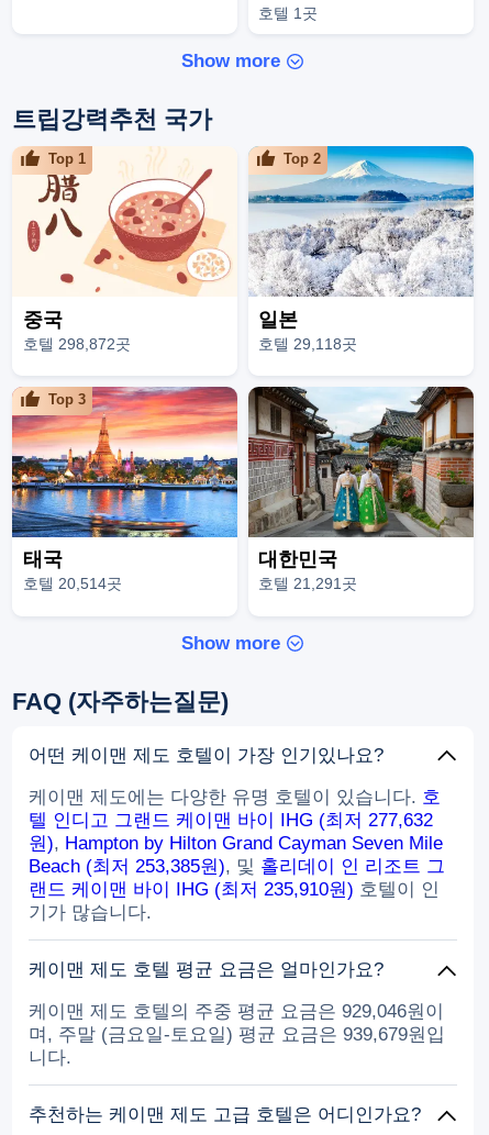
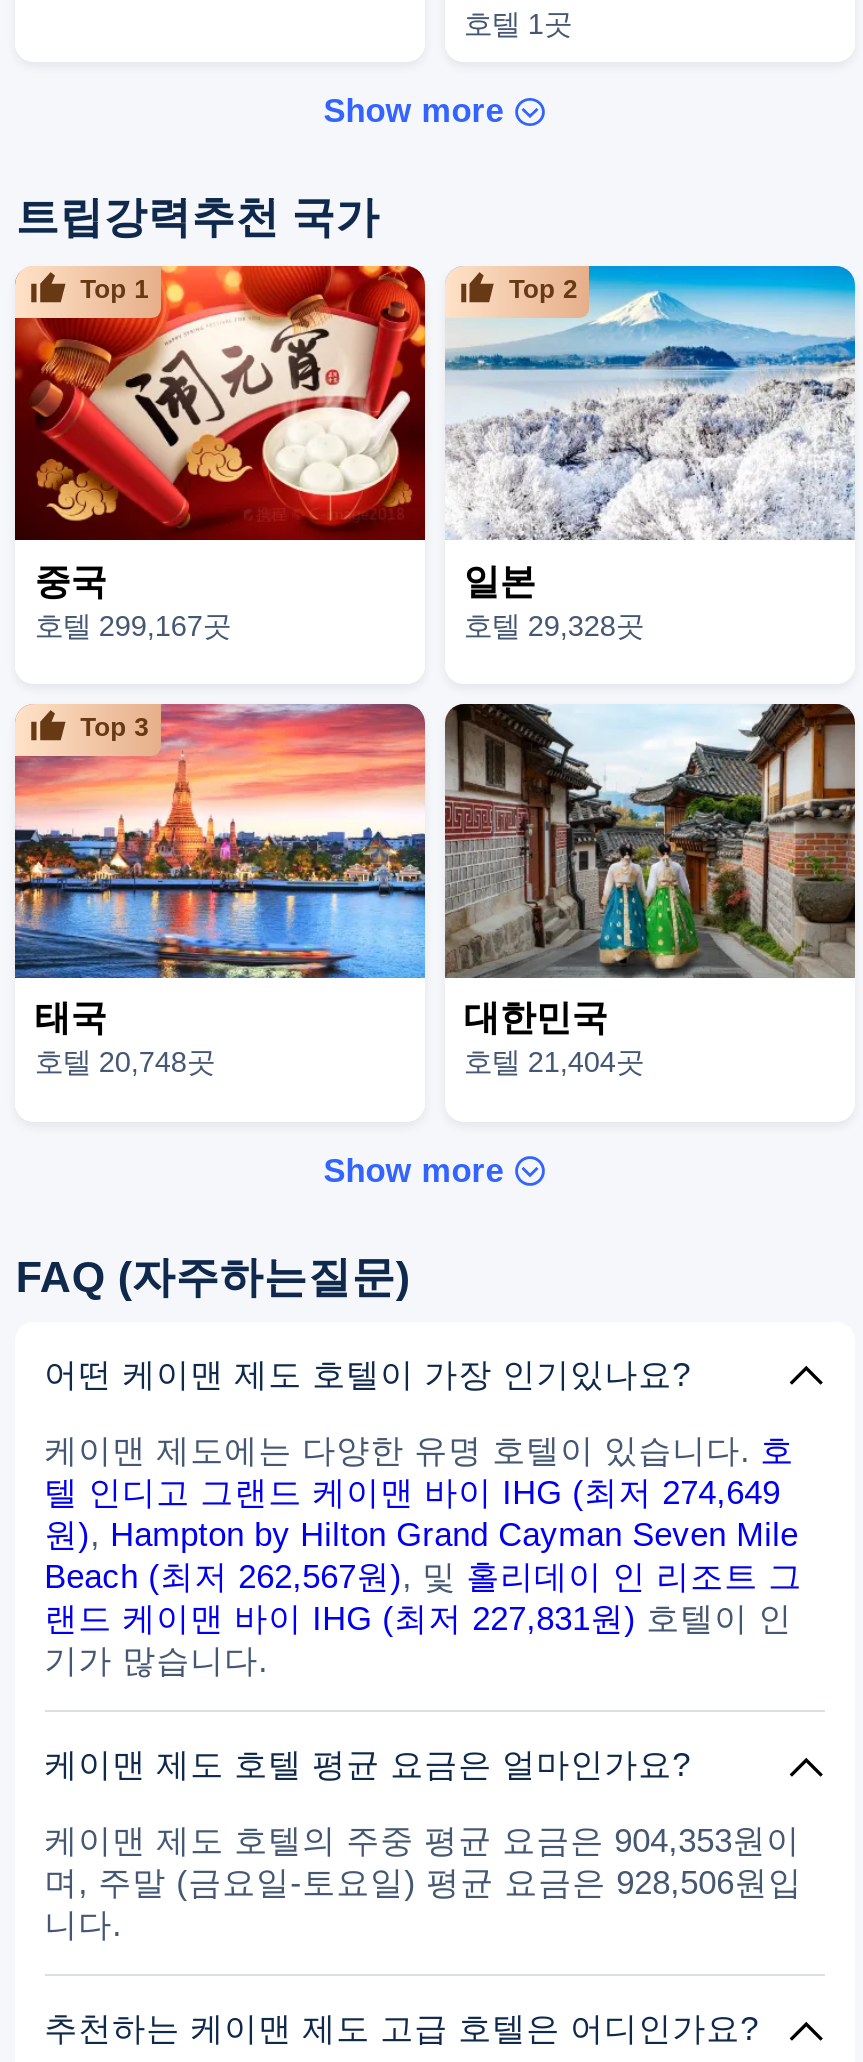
- [image]
- 호텔 298,872곳
+ [image]
+ 호텔 299,167곳

- 호텔 29,118곳
+ 호텔 29,328곳

- 호텔 20,514곳
+ 호텔 20,748곳

- 호텔 21,291곳
+ 호텔 21,404곳

- 텔 인디고 그랜드 케이맨 바이 IHG (최저 277,632
+ 텔 인디고 그랜드 케이맨 바이 IHG (최저 274,649

- Beach (최저 253,385원), 및 홀리데이 인 리조트 그
+ Beach (최저 262,567원), 및 홀리데이 인 리조트 그

- 랜드 케이맨 바이 IHG (최저 235,910원) 호텔이 인
+ 랜드 케이맨 바이 IHG (최저 227,831원) 호텔이 인

- 케이맨 제도 호텔의 주중 평균 요금은 929,046원이
+ 케이맨 제도 호텔의 주중 평균 요금은 904,353원이

- 며, 주말 (금요일-토요일) 평균 요금은 939,679원입
+ 며, 주말 (금요일-토요일) 평균 요금은 928,506원입
